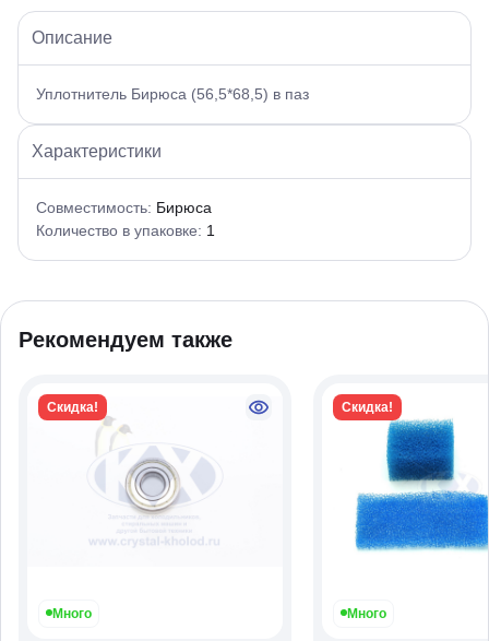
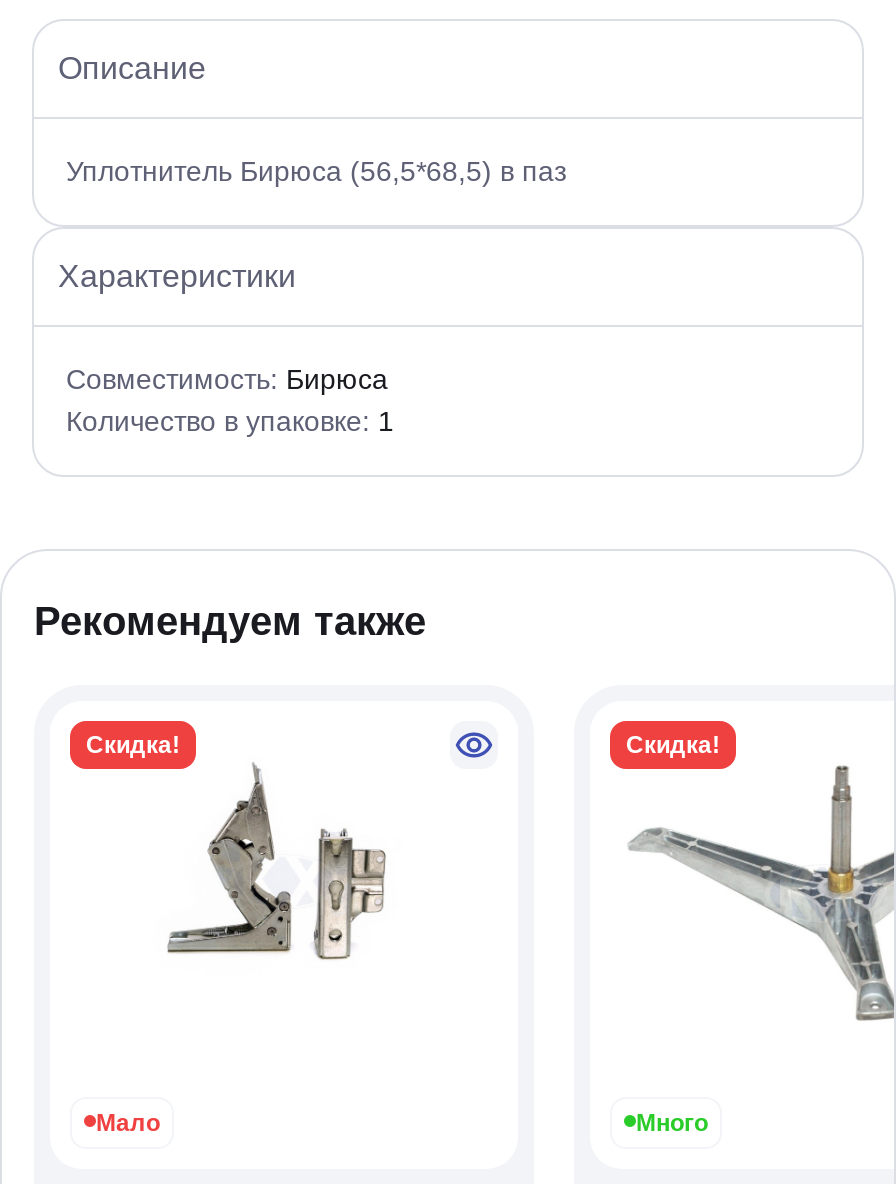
- [image]
+ [image]

- [image]
+ [image]

- Много
+ Мало
